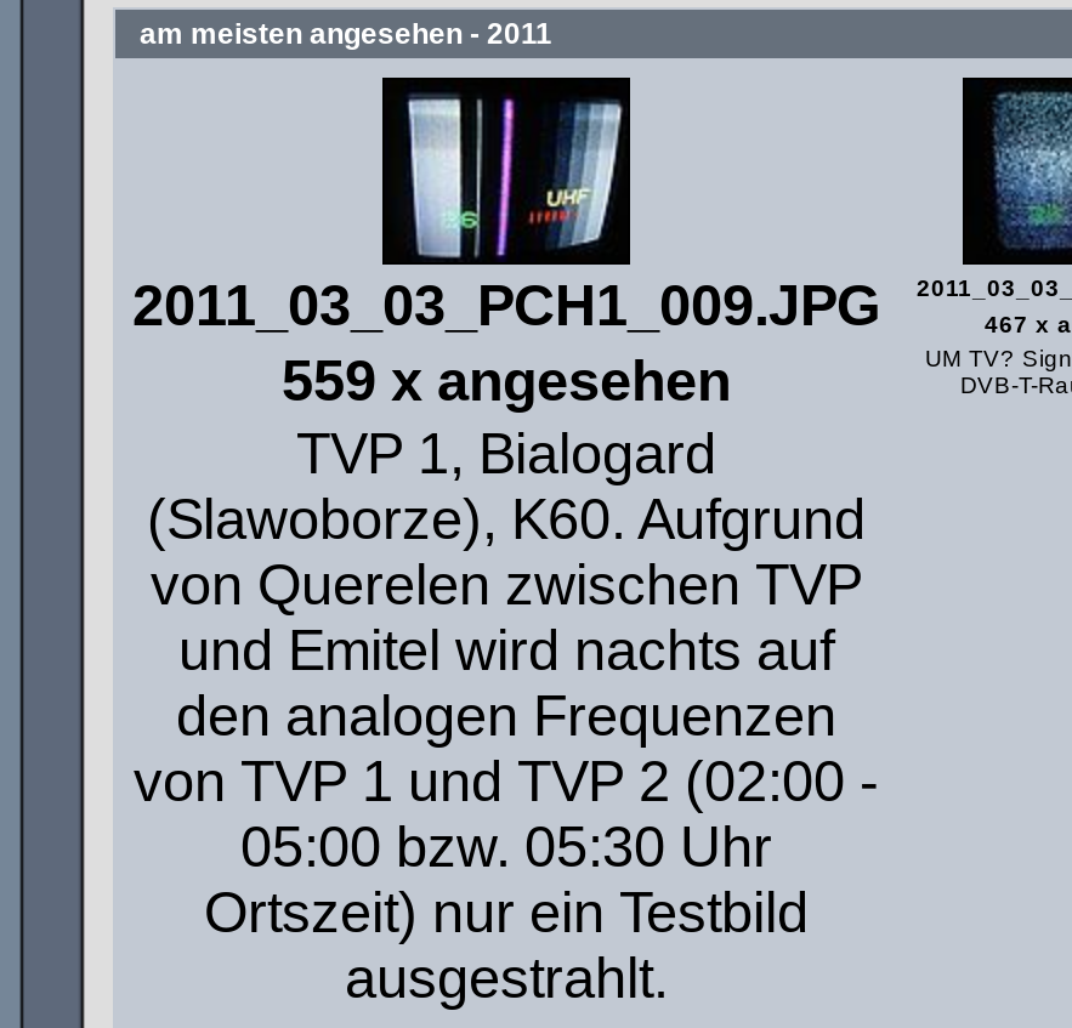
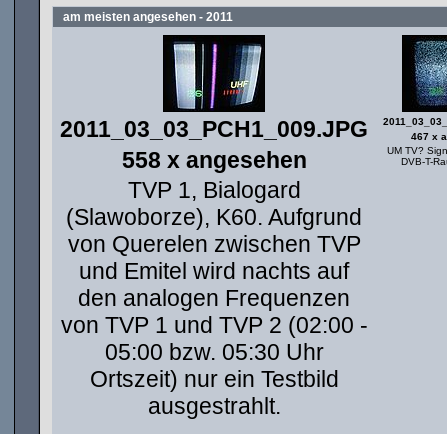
- 559 x angesehen
+ 558 x angesehen
